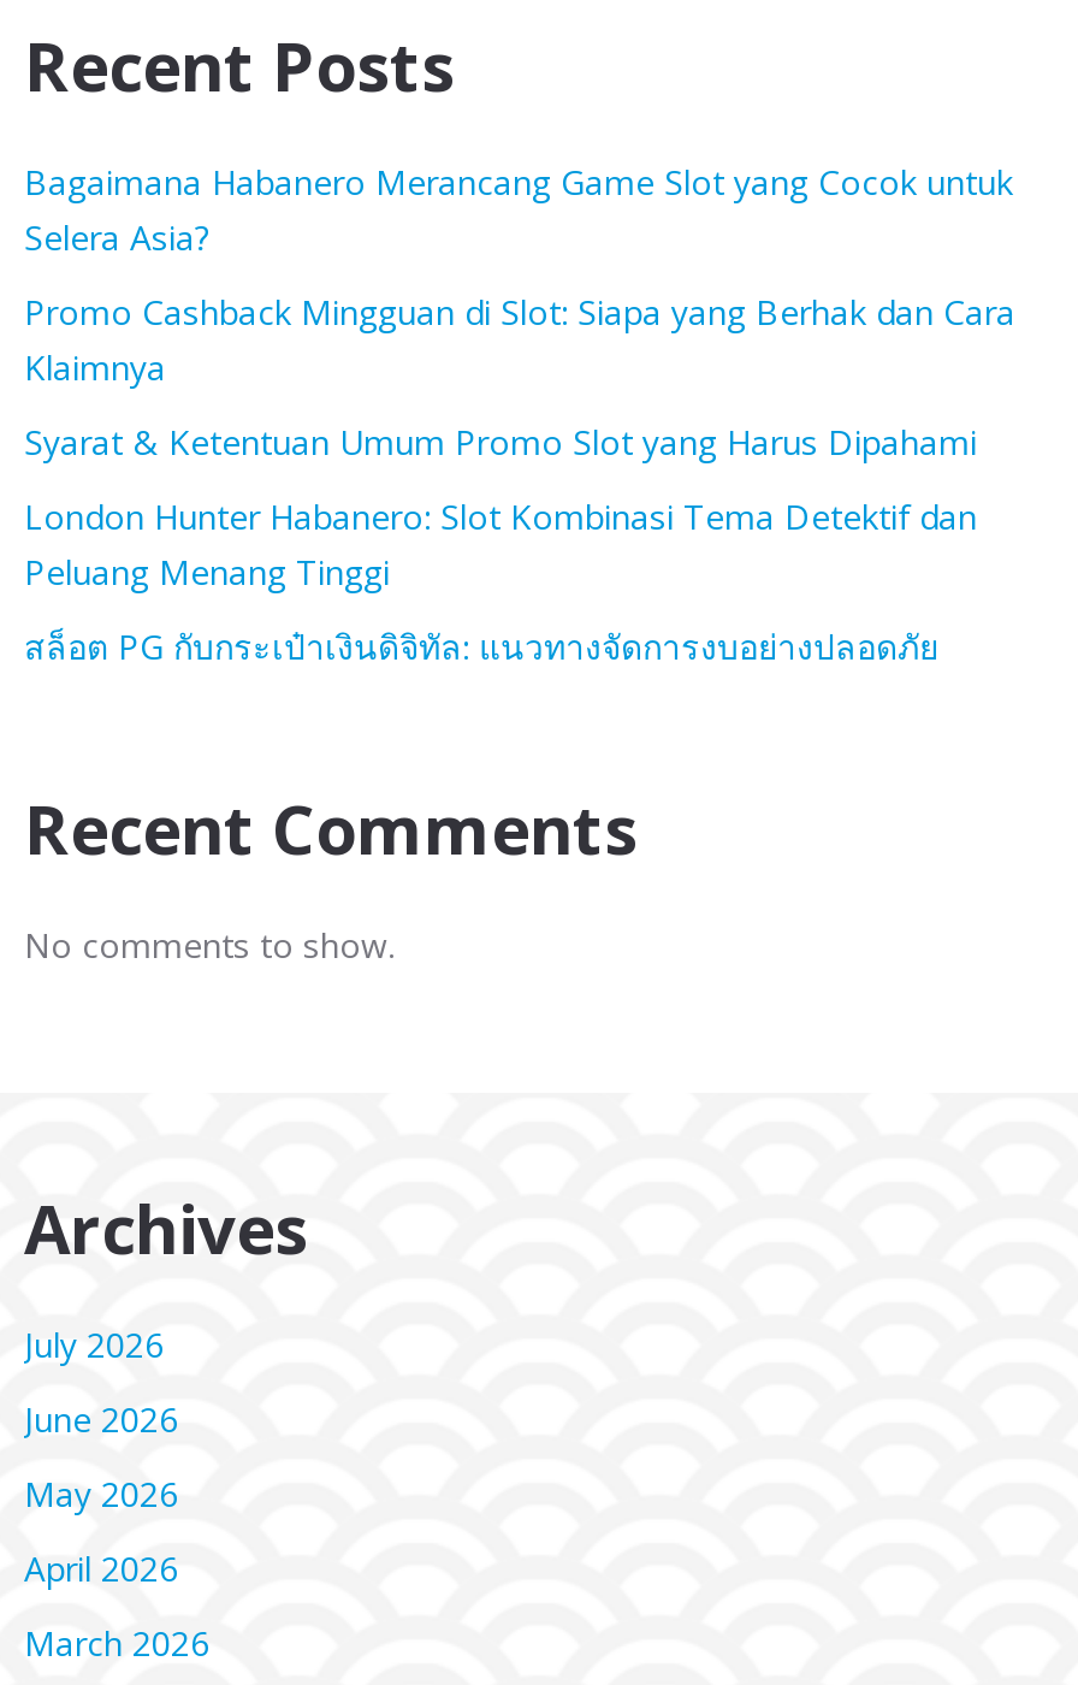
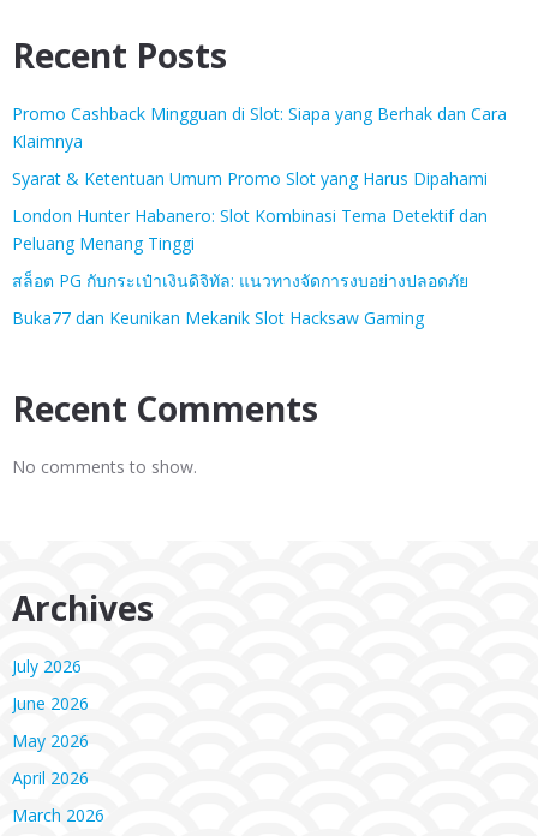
- Bagaimana Habanero Merancang Game Slot yang Cocok untuk
- Selera Asia?

moved up: Promo Cashback Mingguan di Slot: Siapa yang Berhak dan Cara | Klaimnya | Syarat & Ketentuan Umum Promo Slot yang Harus Dipahami | London Hunter Habanero: Slot Kombinasi Tema Detektif dan | Peluang Menang Tinggi | สล็อต PG กับกระเป๋าเงินดิจิทัล: แนวทางจัดการงบอย่างปลอดภัย

+ Buka77 dan Keunikan Mekanik Slot Hacksaw Gaming
